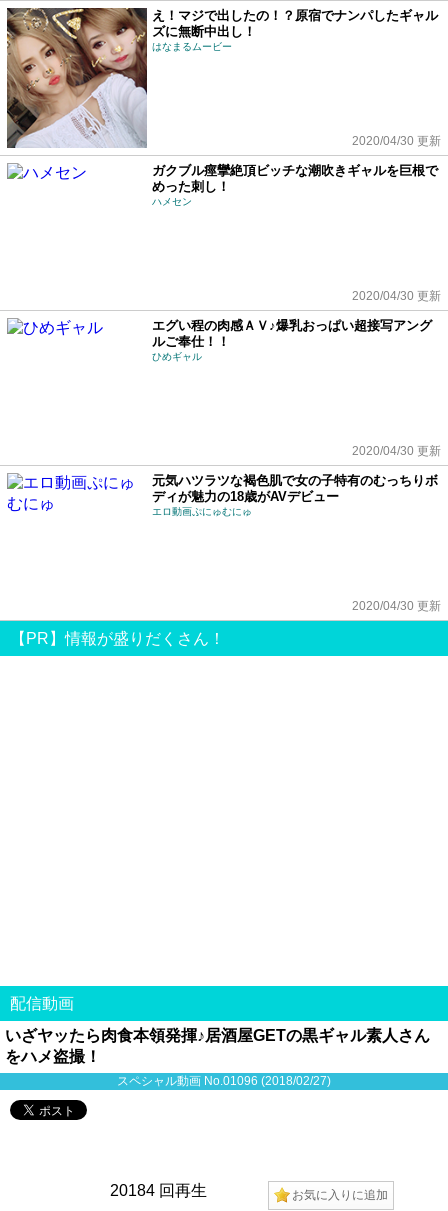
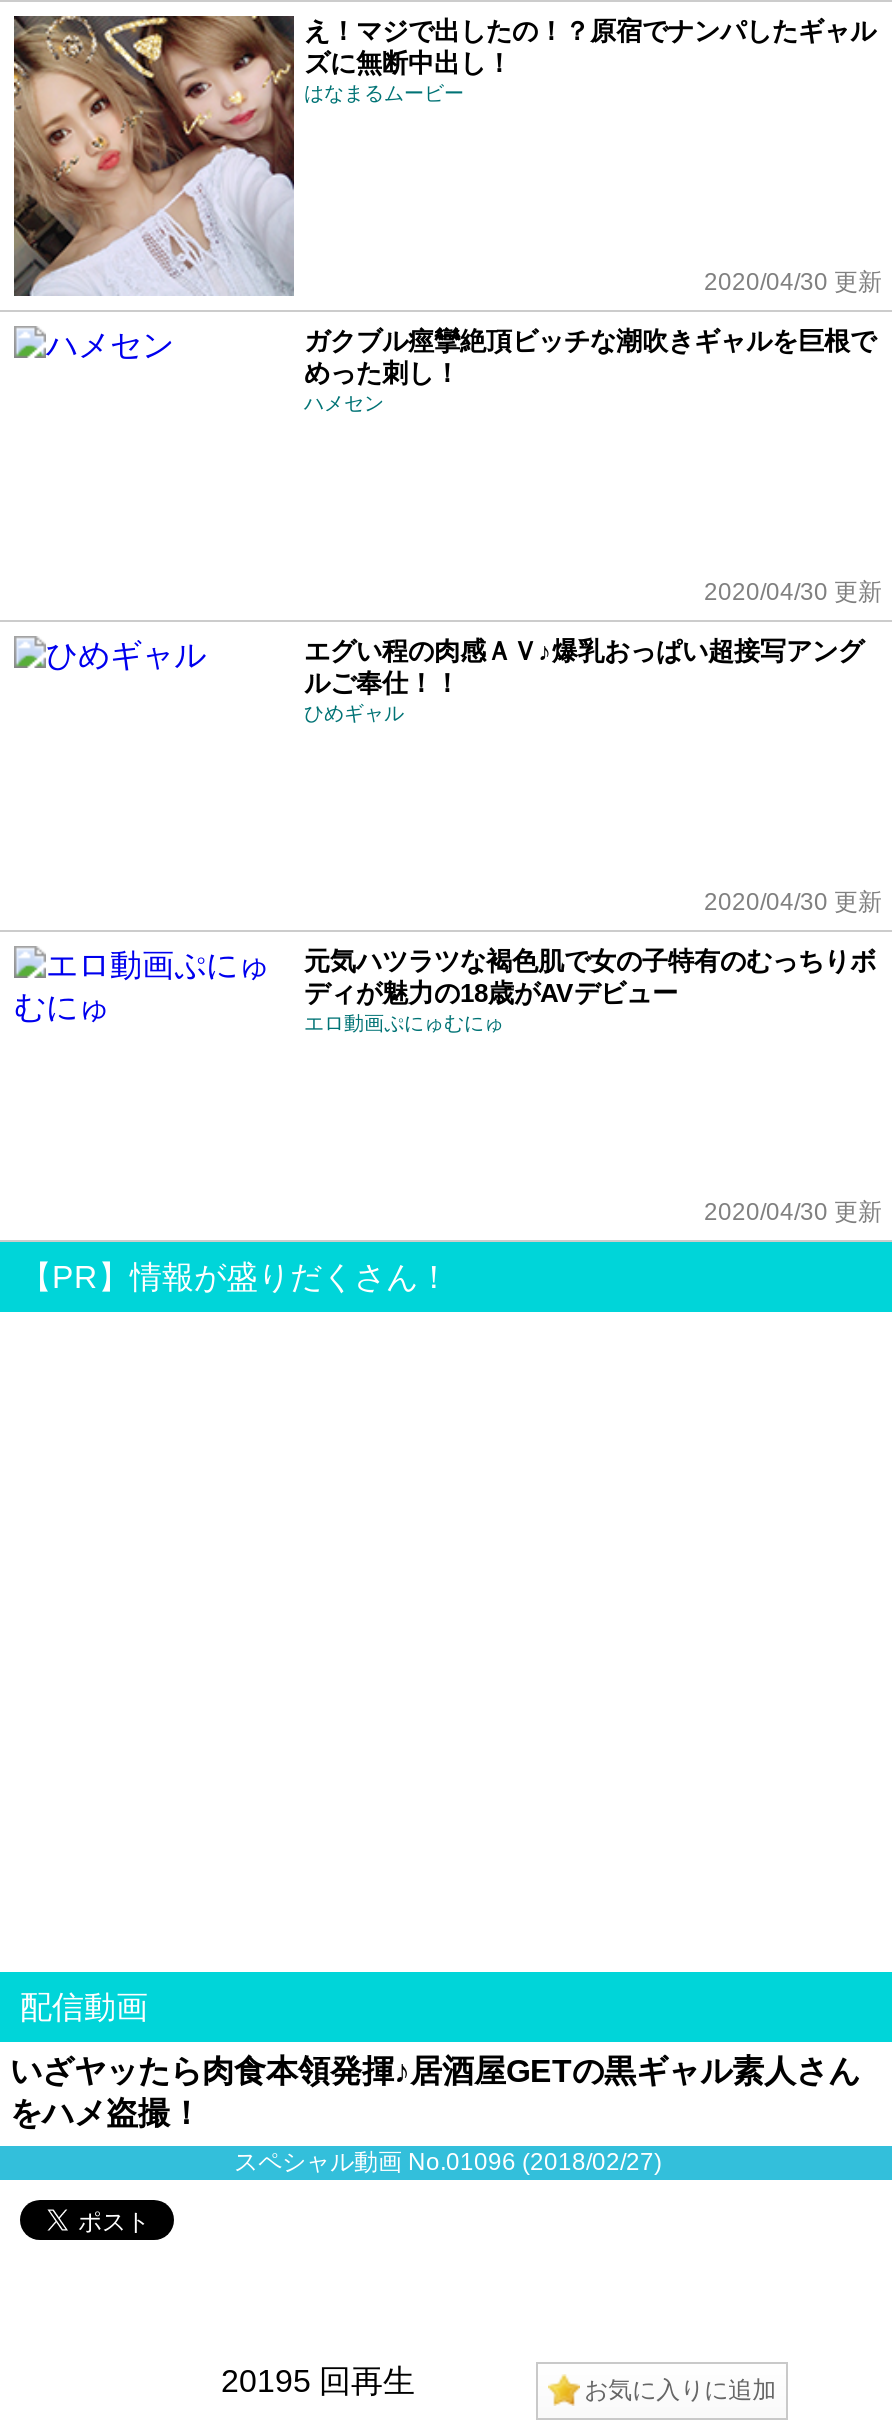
- 20184 回再生
+ 20195 回再生
